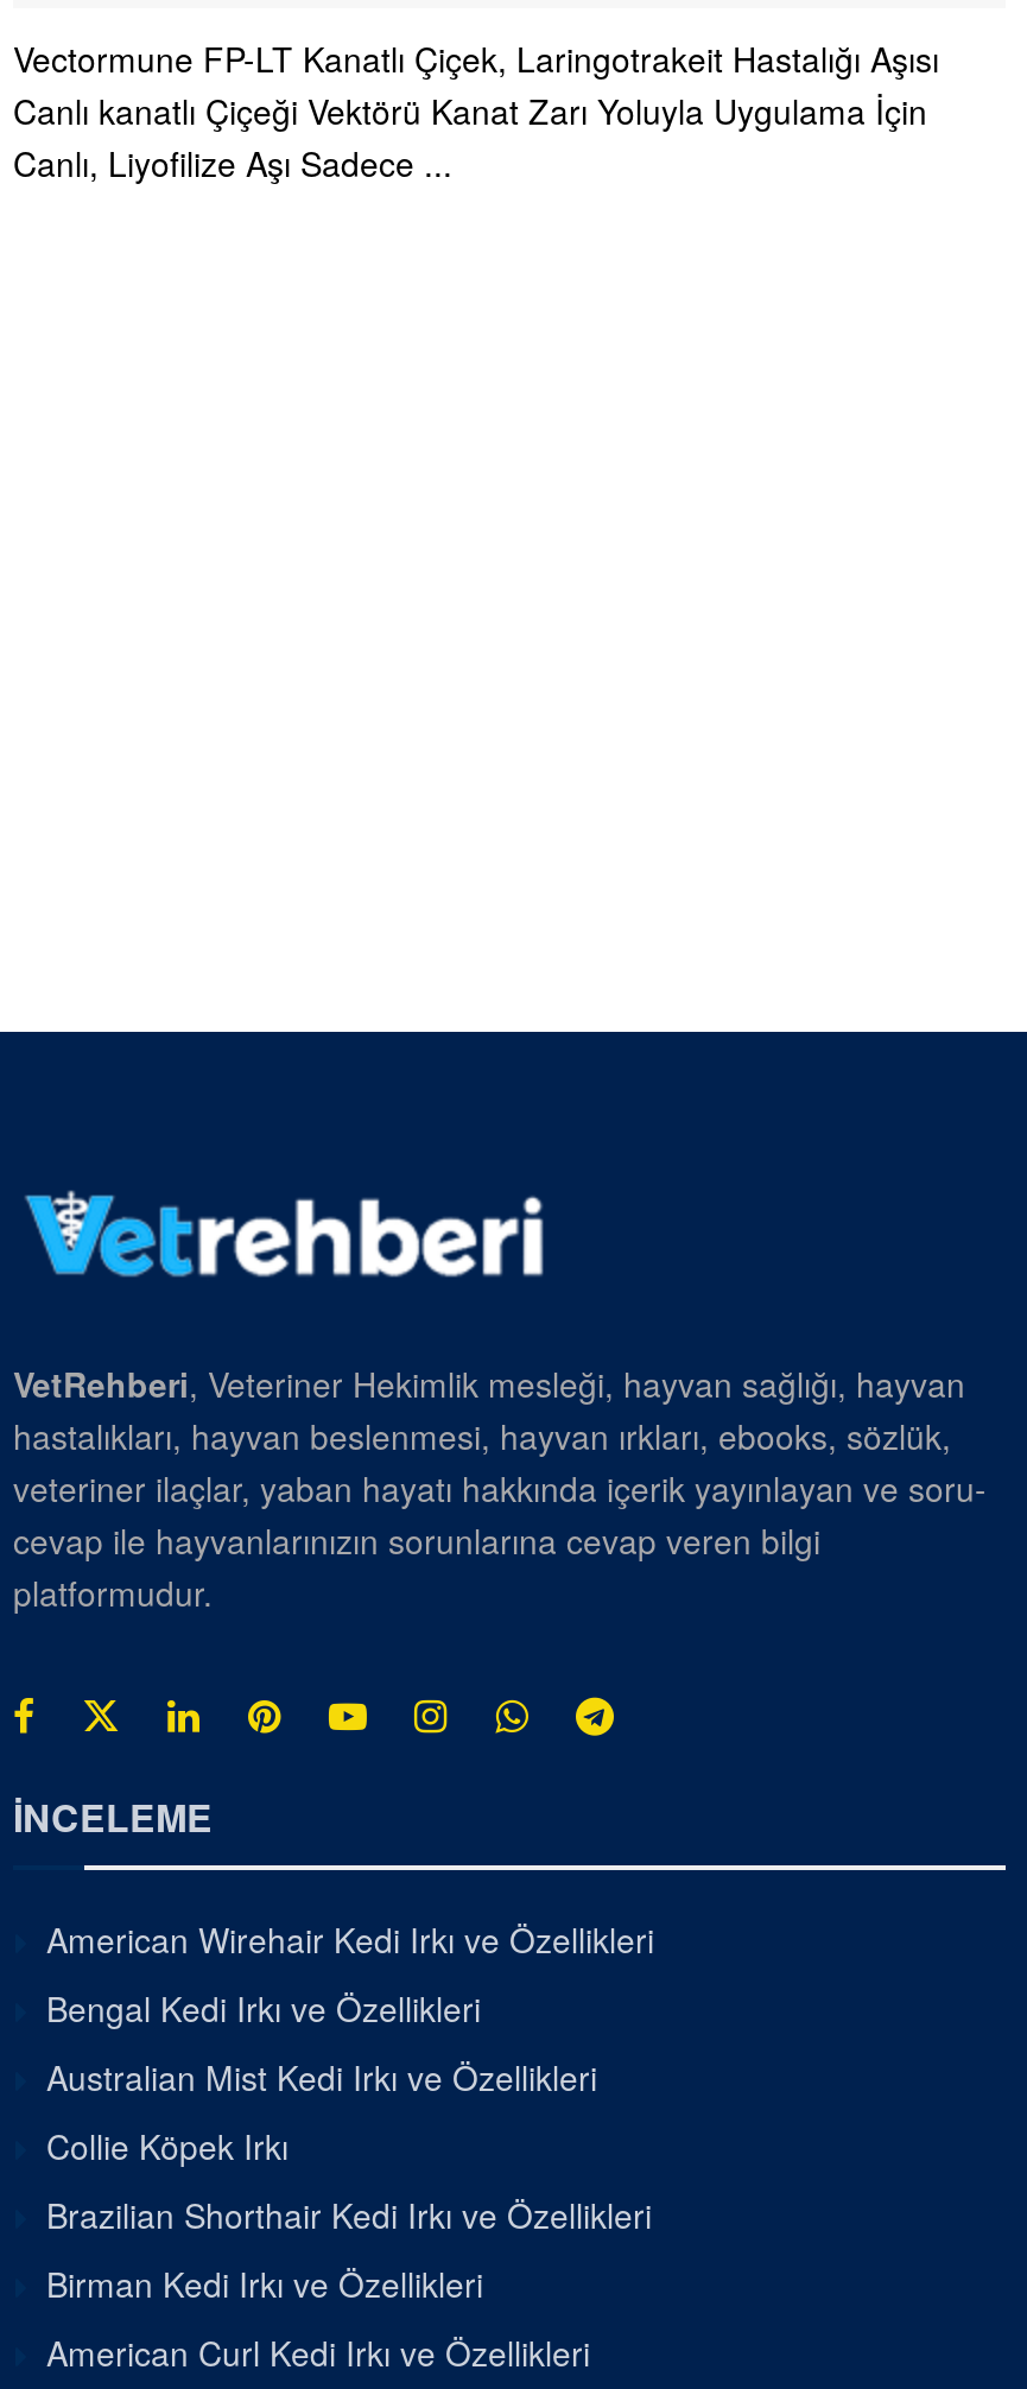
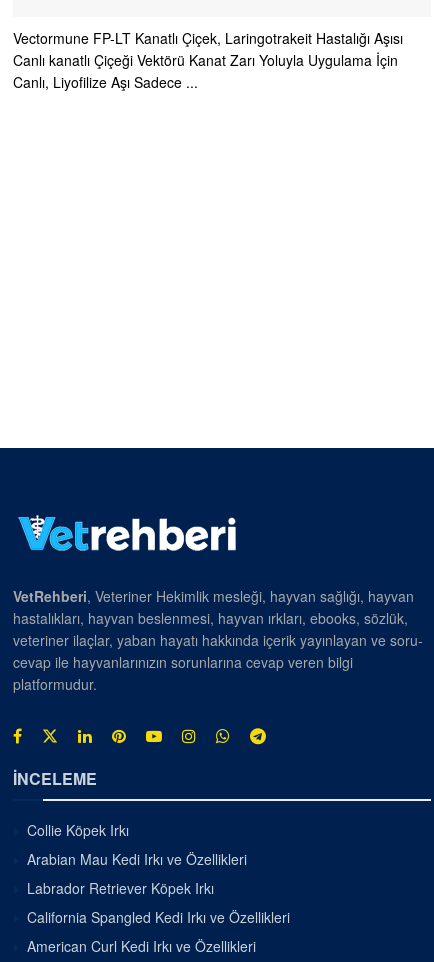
- American Wirehair Kedi Irkı ve Özellikleri
- Bengal Kedi Irkı ve Özellikleri
- Australian Mist Kedi Irkı ve Özellikleri

moved up: Collie Köpek Irkı

- Brazilian Shorthair Kedi Irkı ve Özellikleri
- Birman Kedi Irkı ve Özellikleri
+ Arabian Mau Kedi Irkı ve Özellikleri
+ Labrador Retriever Köpek Irkı
+ California Spangled Kedi Irkı ve Özellikleri
